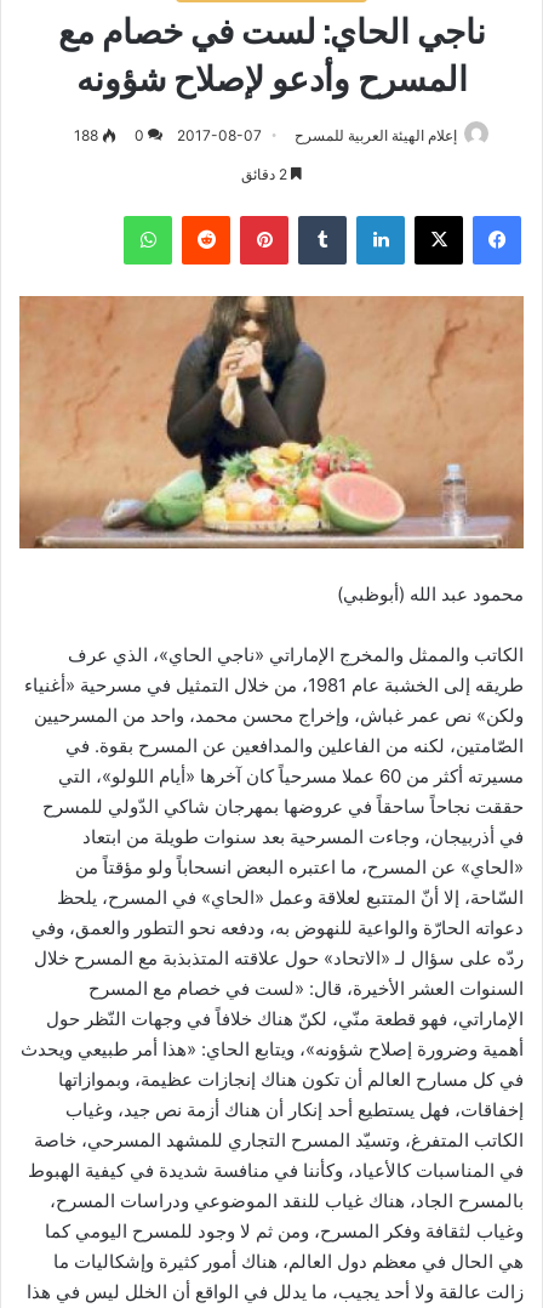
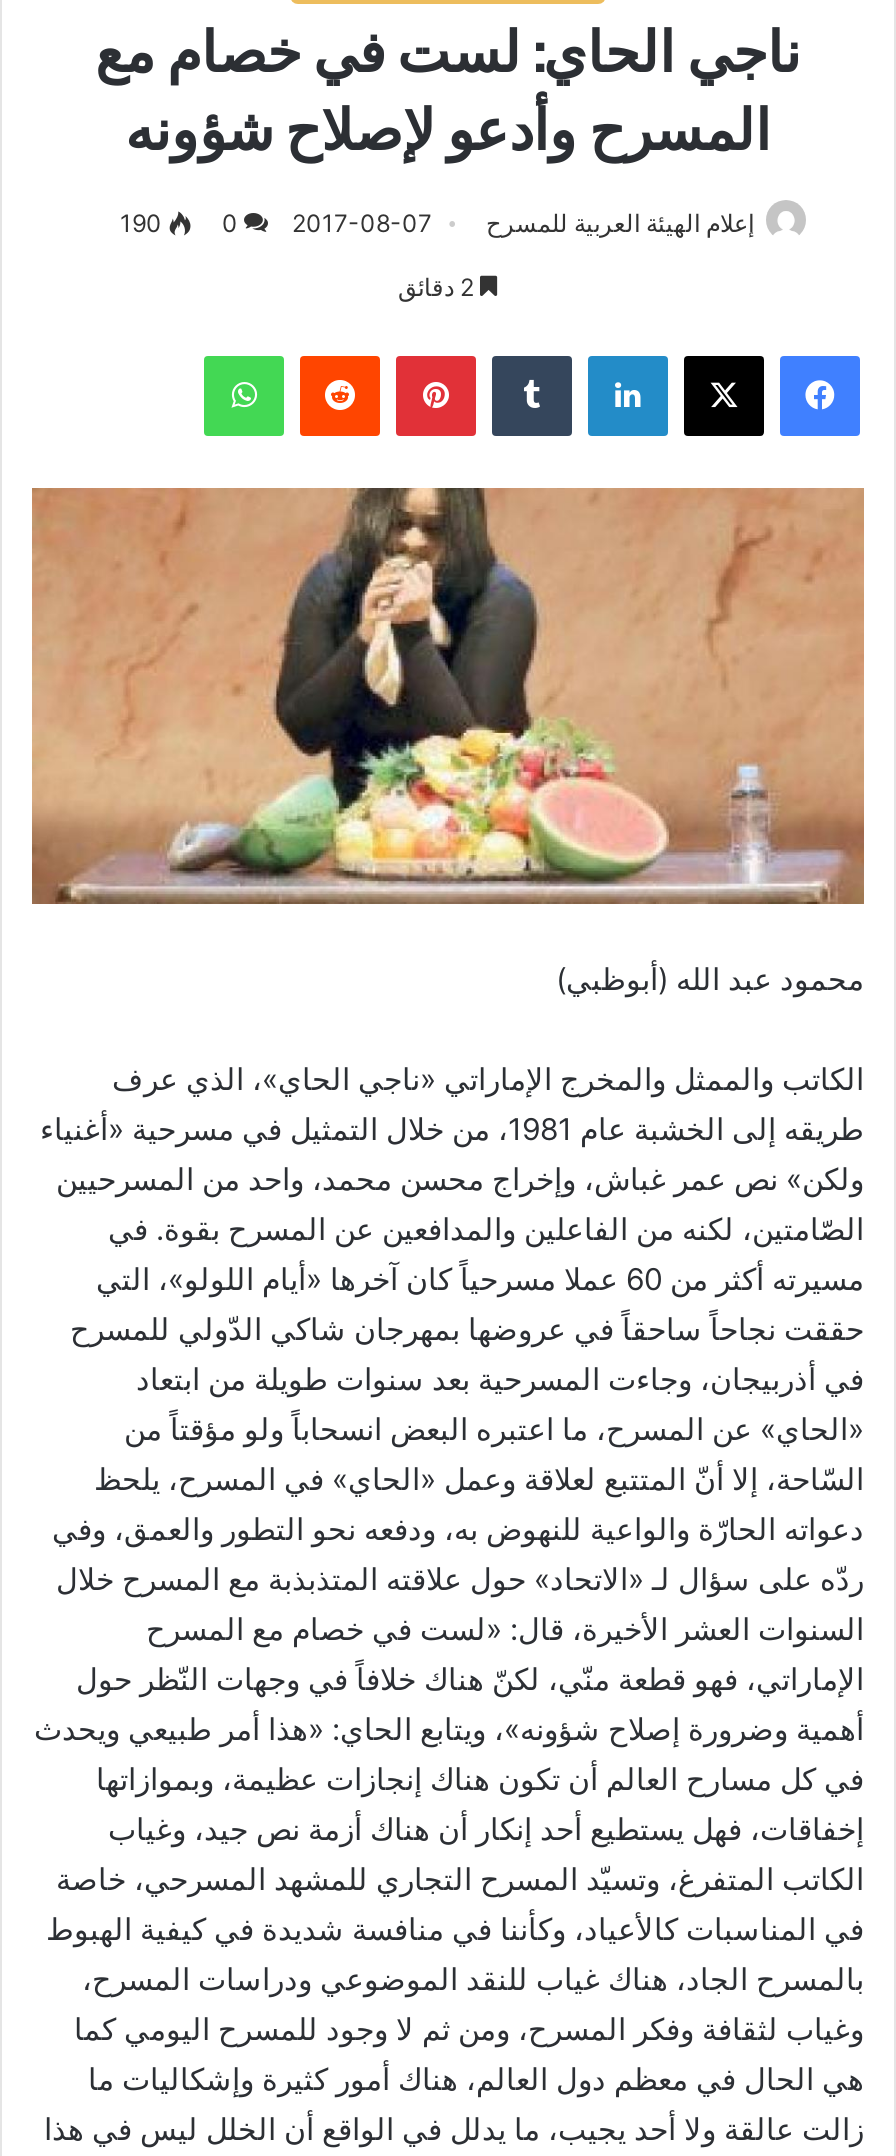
- إعلام الهيئة العربية للمسرح 2017-08-07 0 188
+ إعلام الهيئة العربية للمسرح 2017-08-07 0 190
